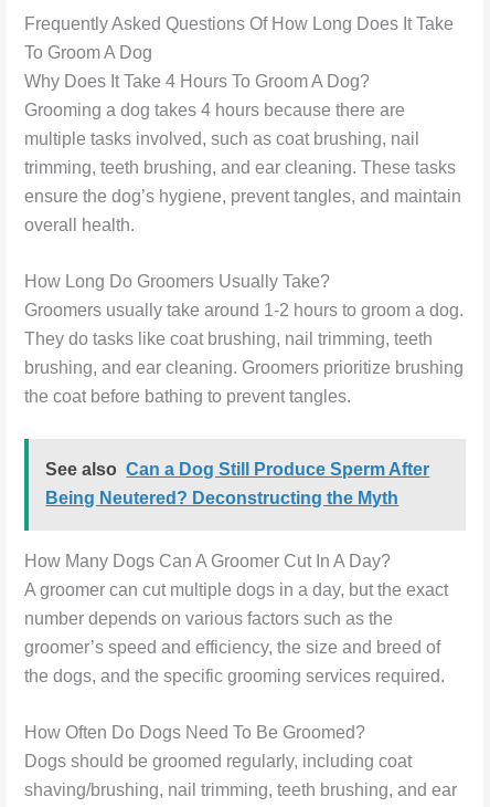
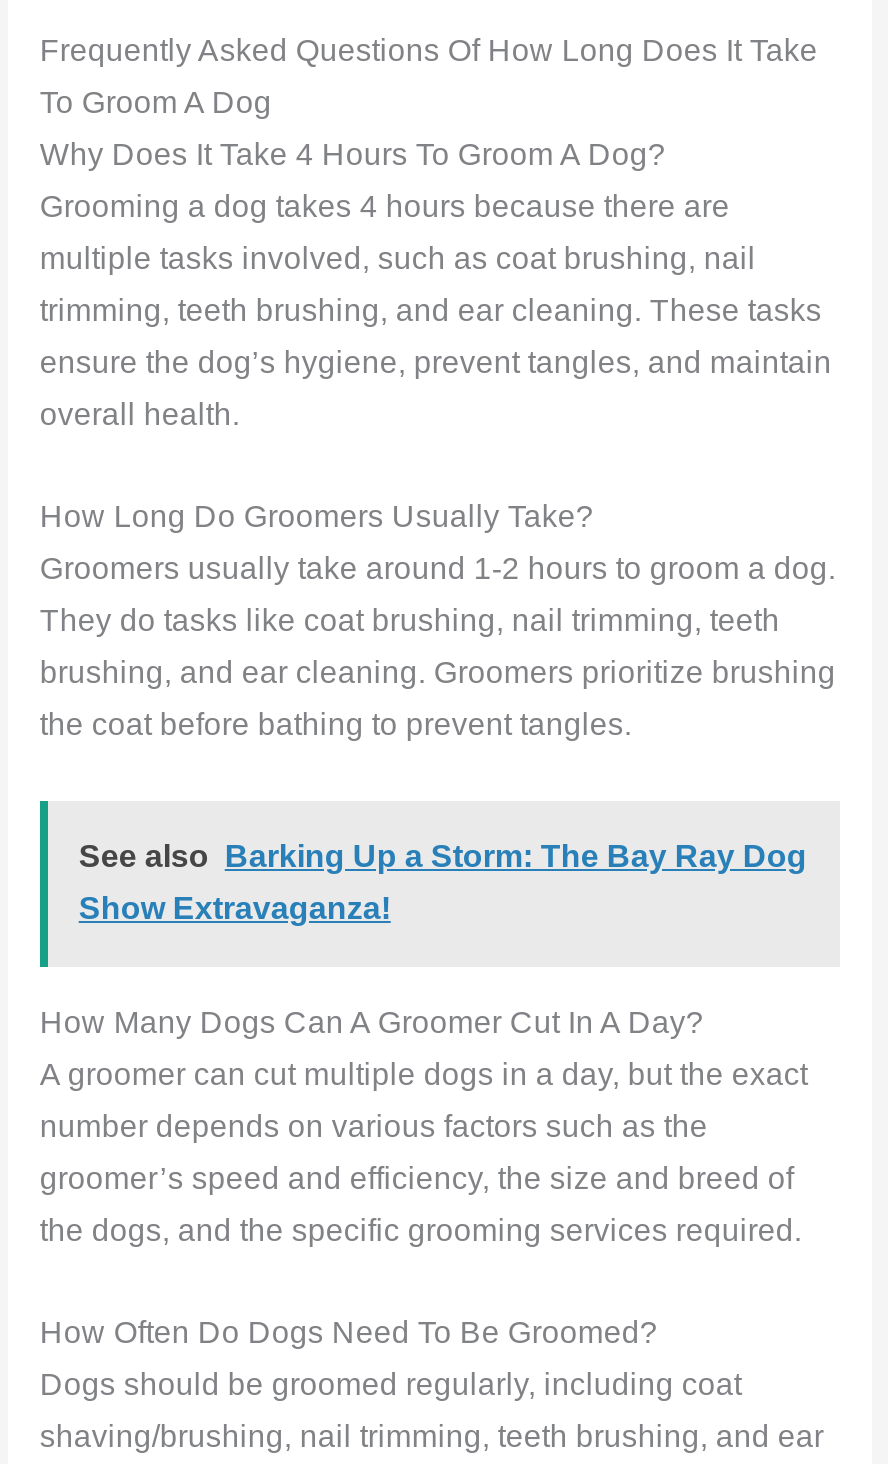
- See also Can a Dog Still Produce Sperm After
+ See also Barking Up a Storm: The Bay Ray Dog

- Being Neutered? Deconstructing the Myth
+ Show Extravaganza!
